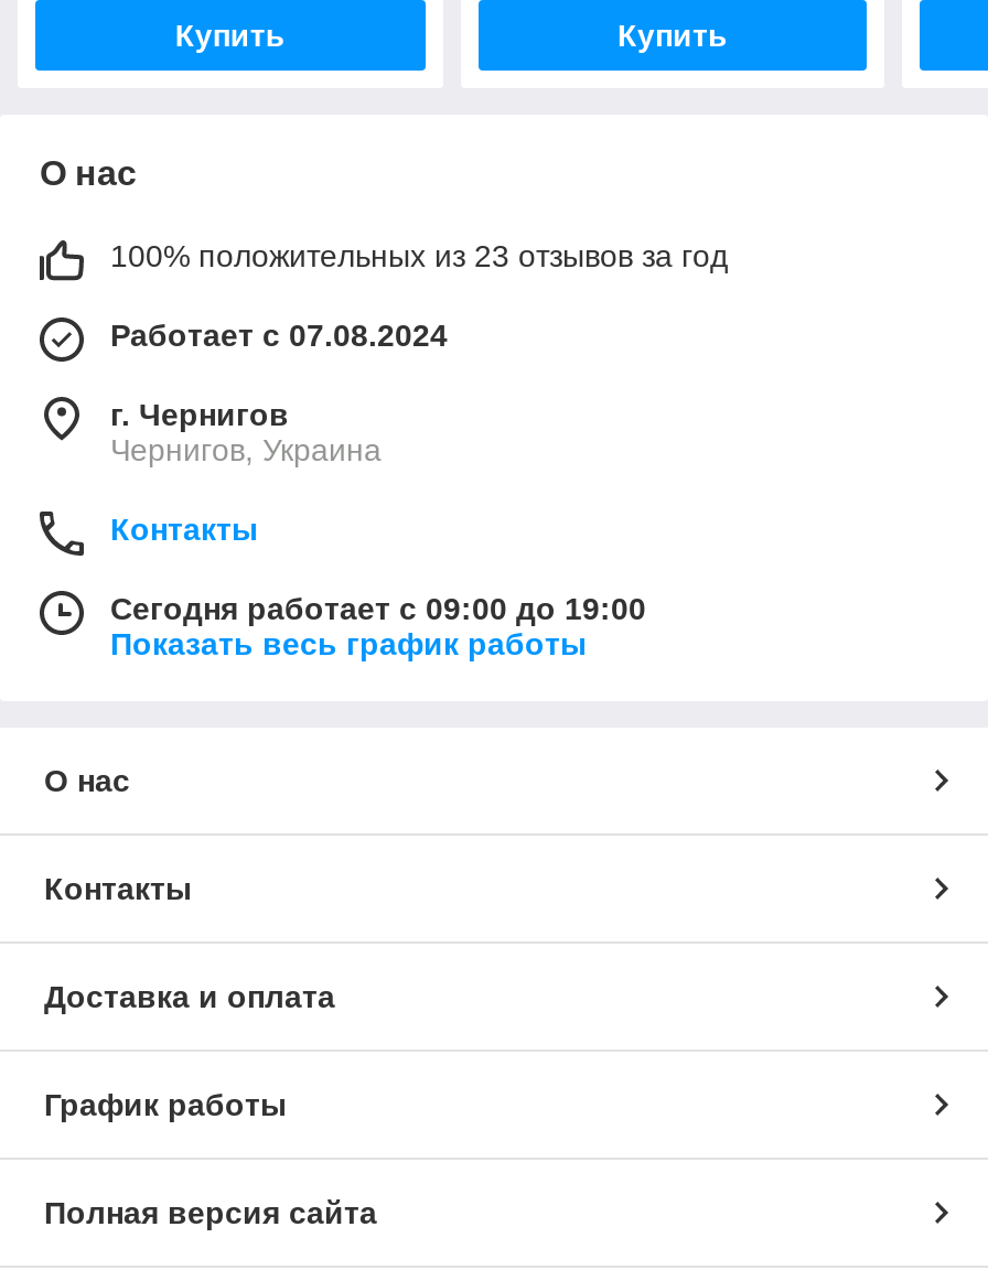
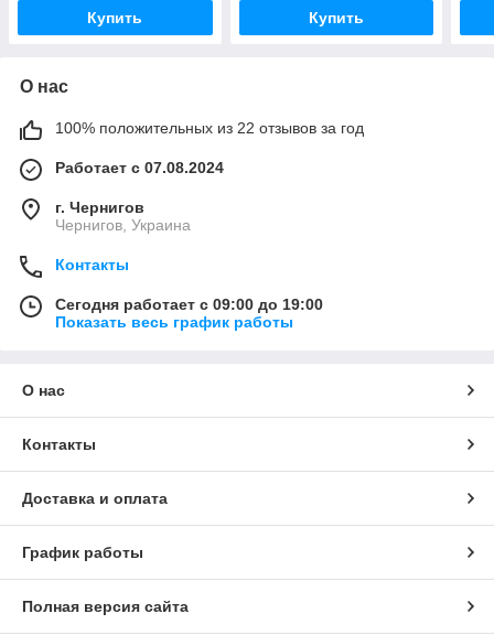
- 100% положительных из 23 отзывов за год
+ 100% положительных из 22 отзывов за год
